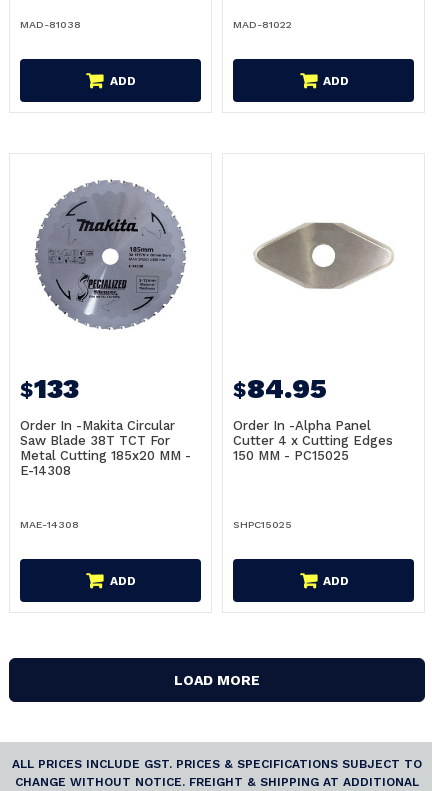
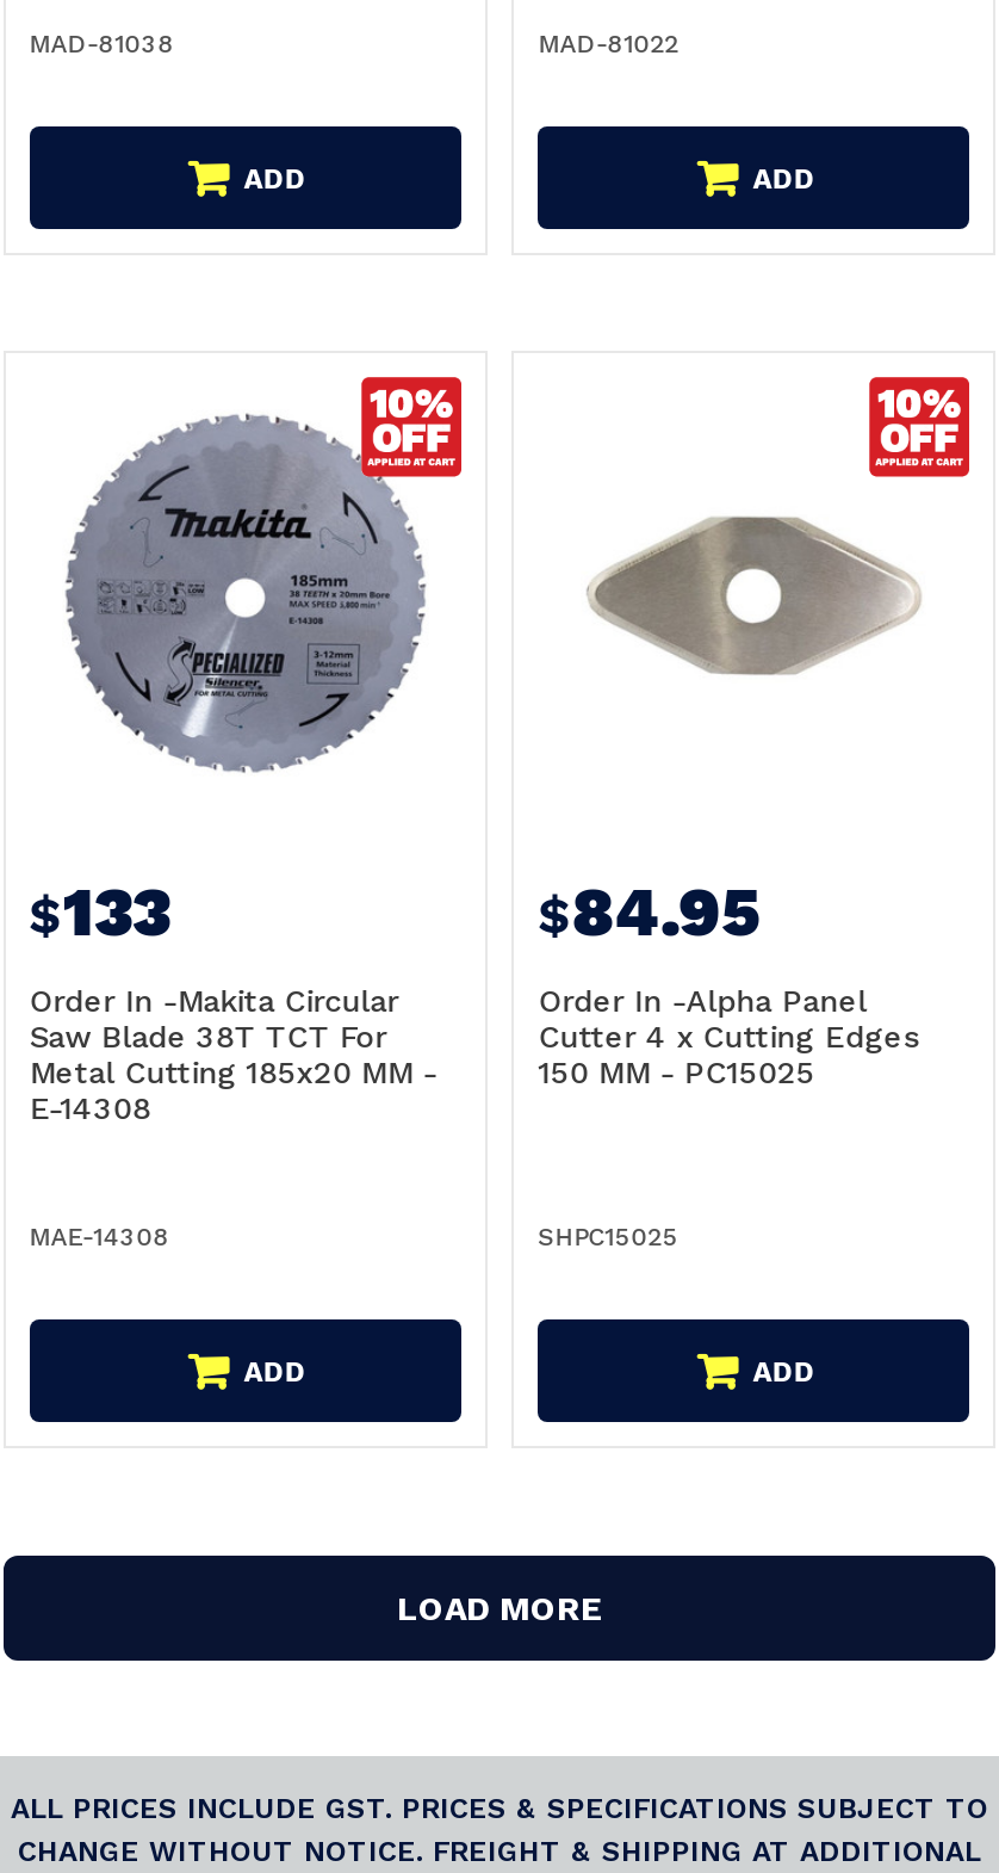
+ [image]

+ [image]
